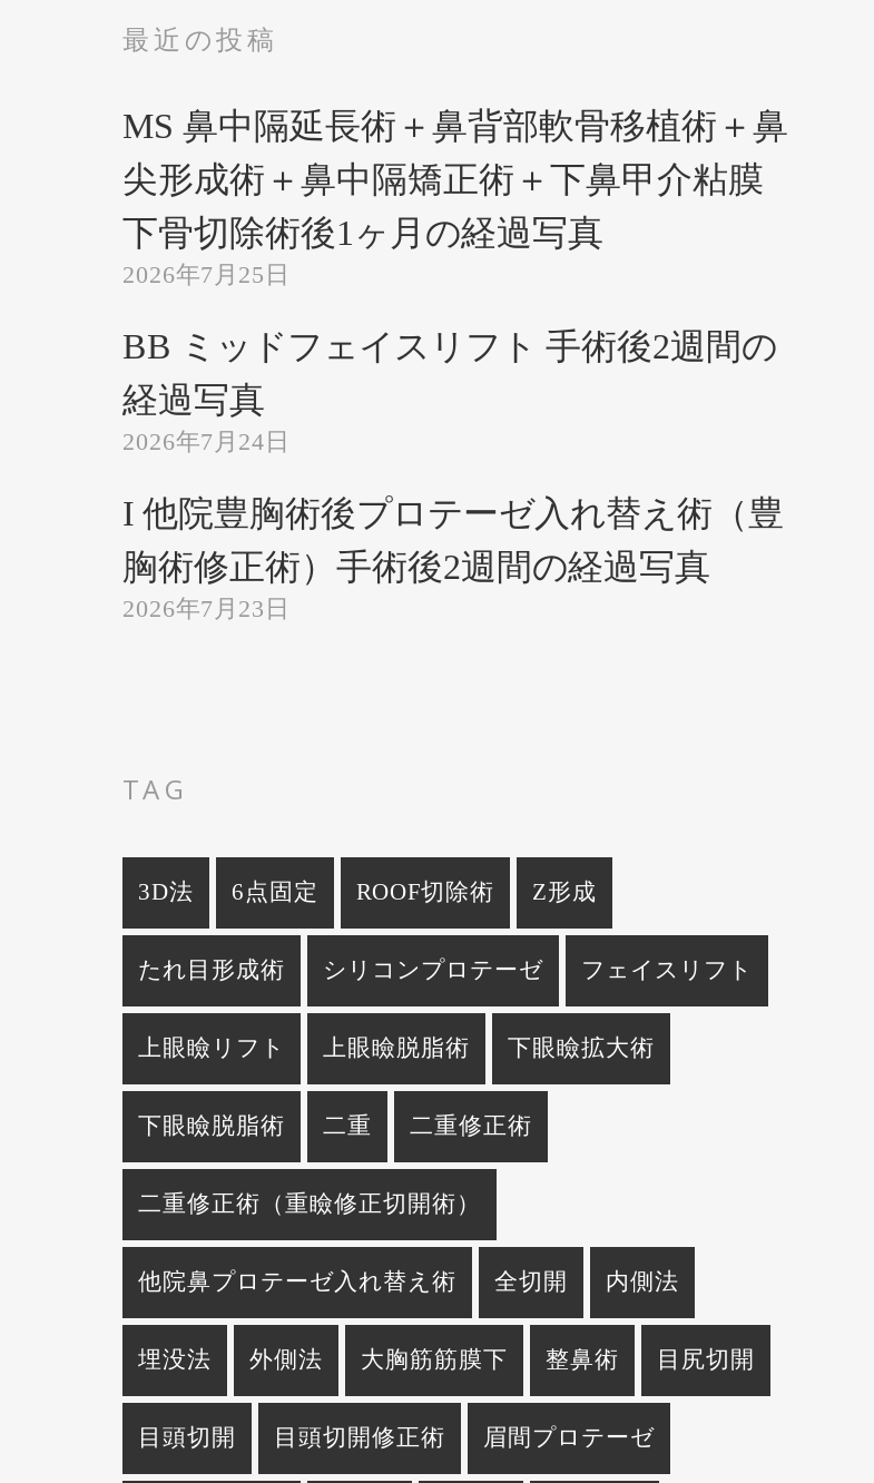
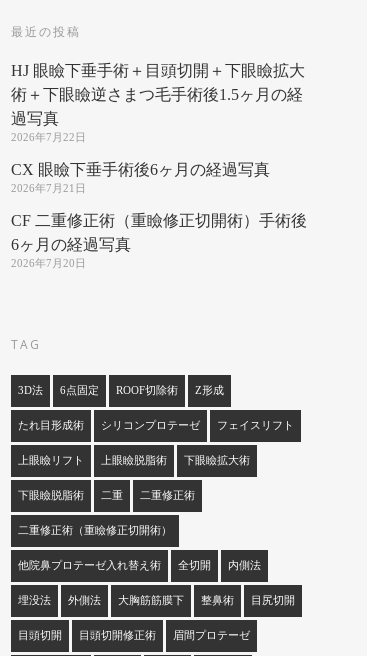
- MS 鼻中隔延長術＋鼻背部軟骨移植術＋鼻
- 尖形成術＋鼻中隔矯正術＋下鼻甲介粘膜
- 下骨切除術後1ヶ月の経過写真
- 2026年7月25日
+ HJ 眼瞼下垂手術＋目頭切開＋下眼瞼拡大
+ 術＋下眼瞼逆さまつ毛手術後1.5ヶ月の経
+ 過写真
+ 2026年7月22日

- BB ミッドフェイスリフト 手術後2週間の
- 経過写真
- 2026年7月24日
+ CX 眼瞼下垂手術後6ヶ月の経過写真
+ 2026年7月21日

- I 他院豊胸術後プロテーゼ入れ替え術（豊
- 胸術修正術）手術後2週間の経過写真
- 2026年7月23日
+ CF 二重修正術（重瞼修正切開術）手術後
+ 6ヶ月の経過写真
+ 2026年7月20日
